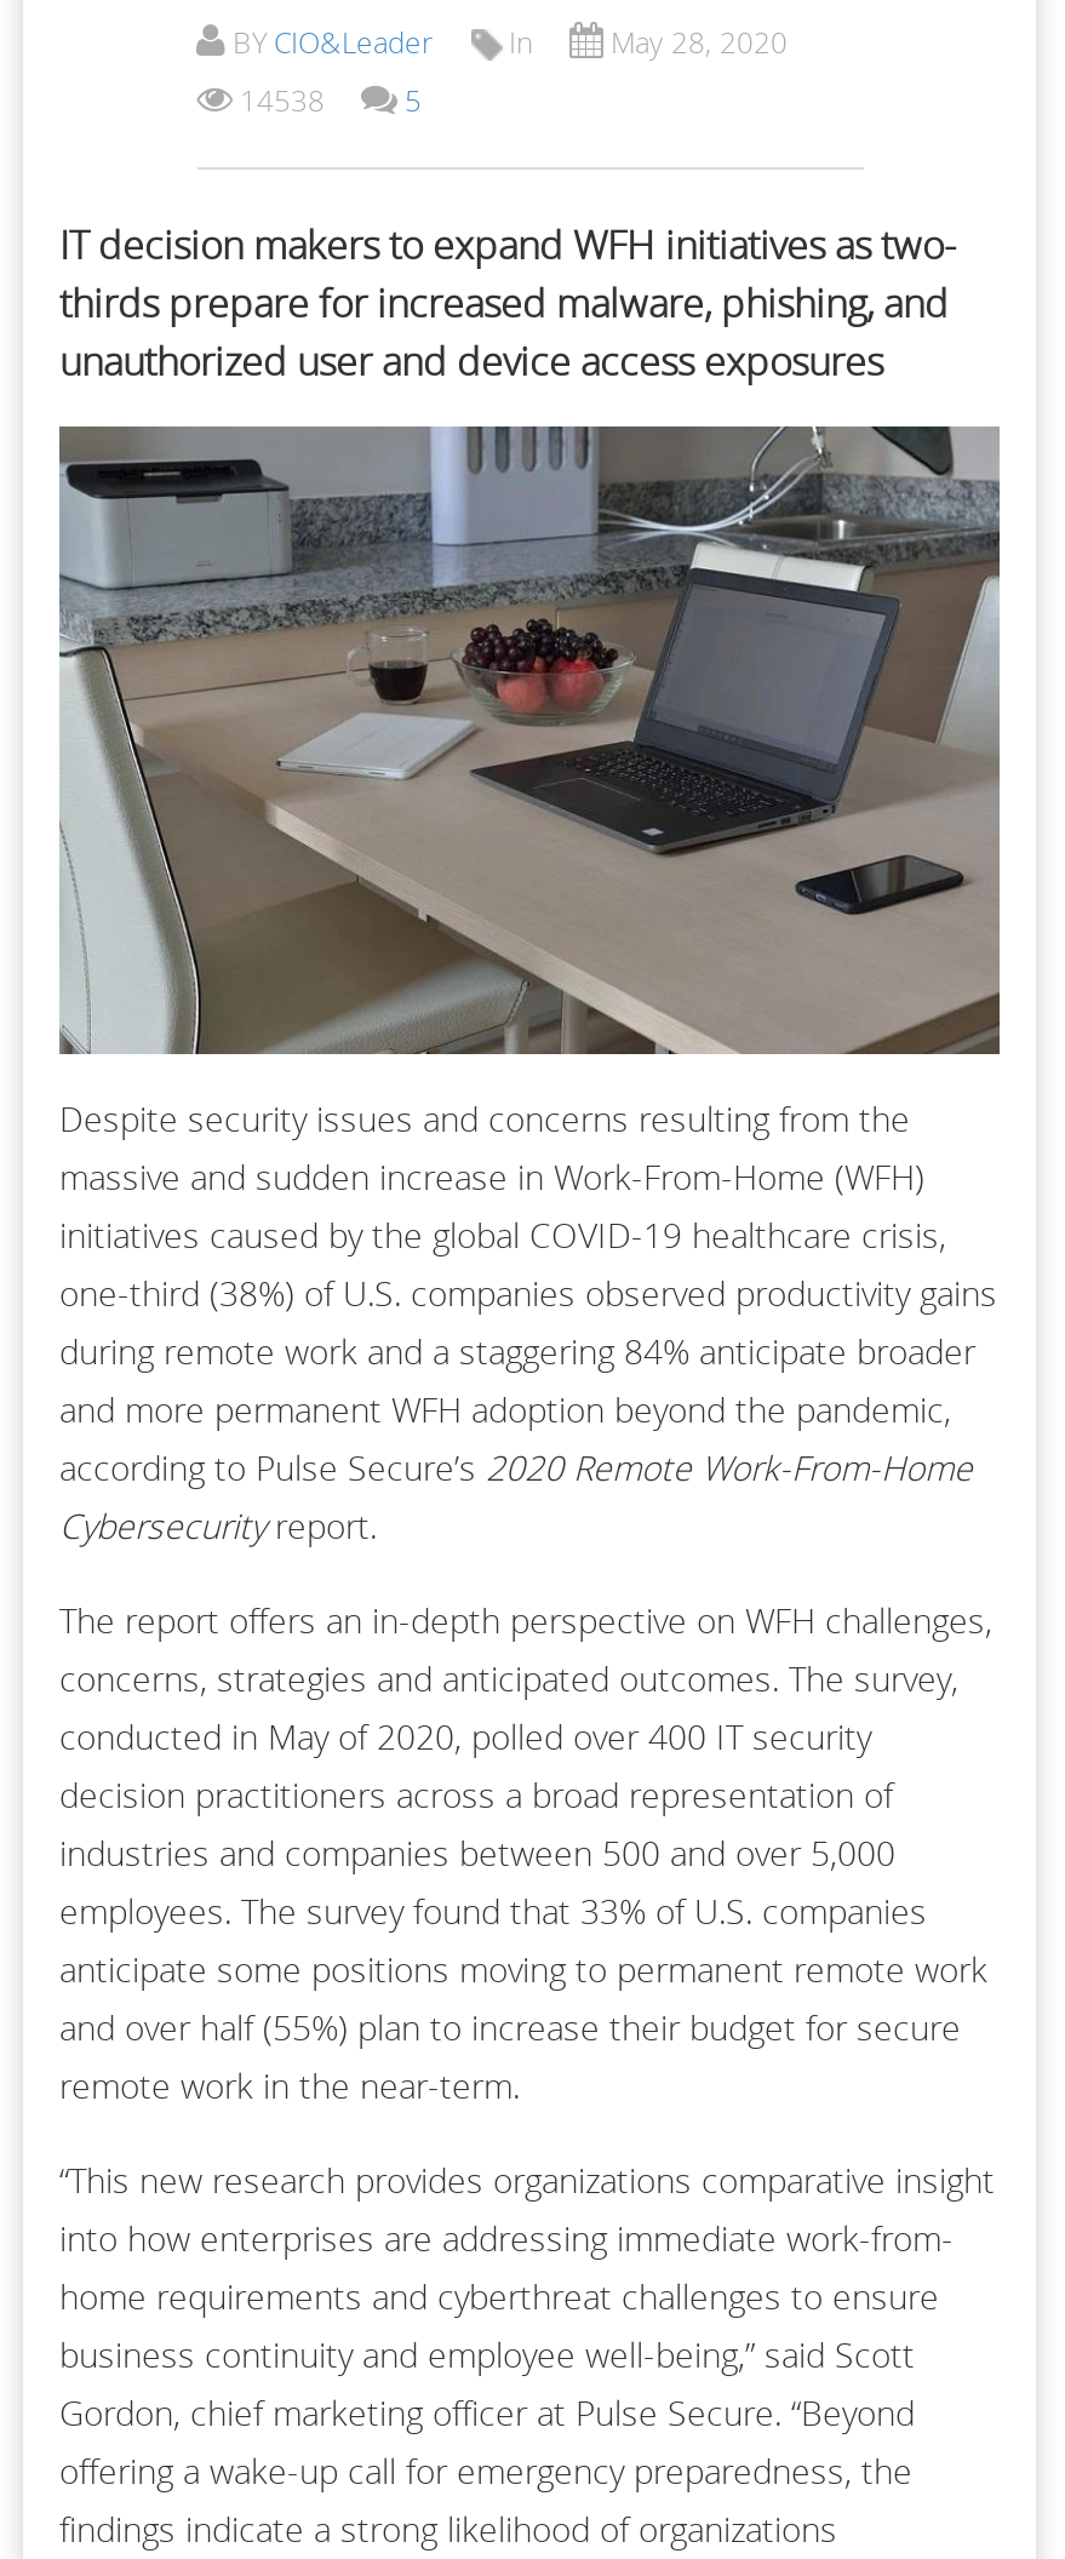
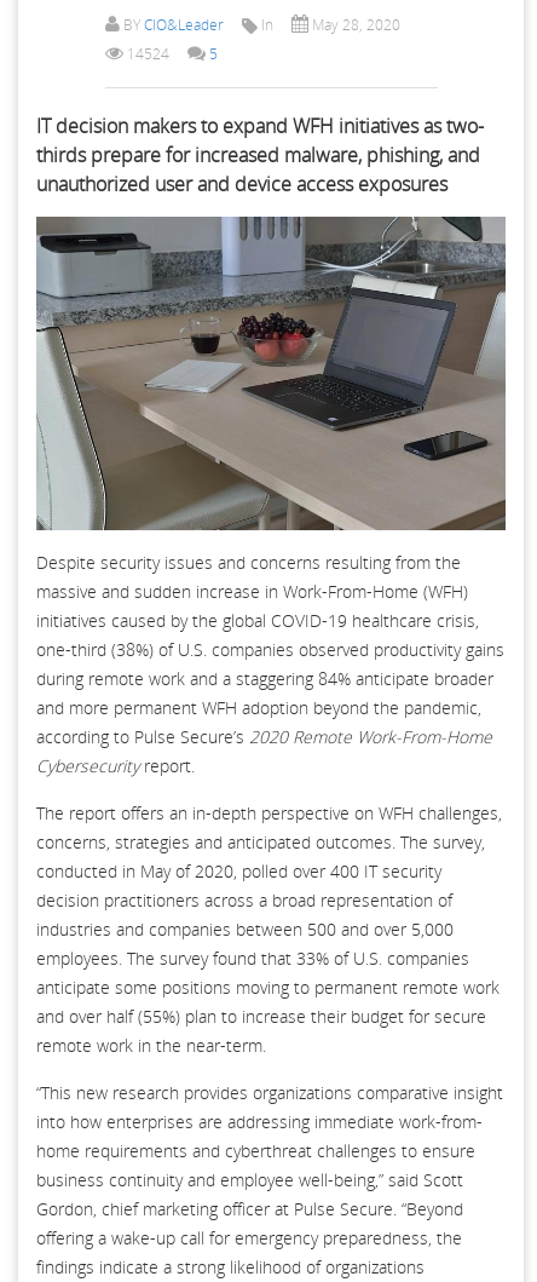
- 14538 5
+ 14524 5
